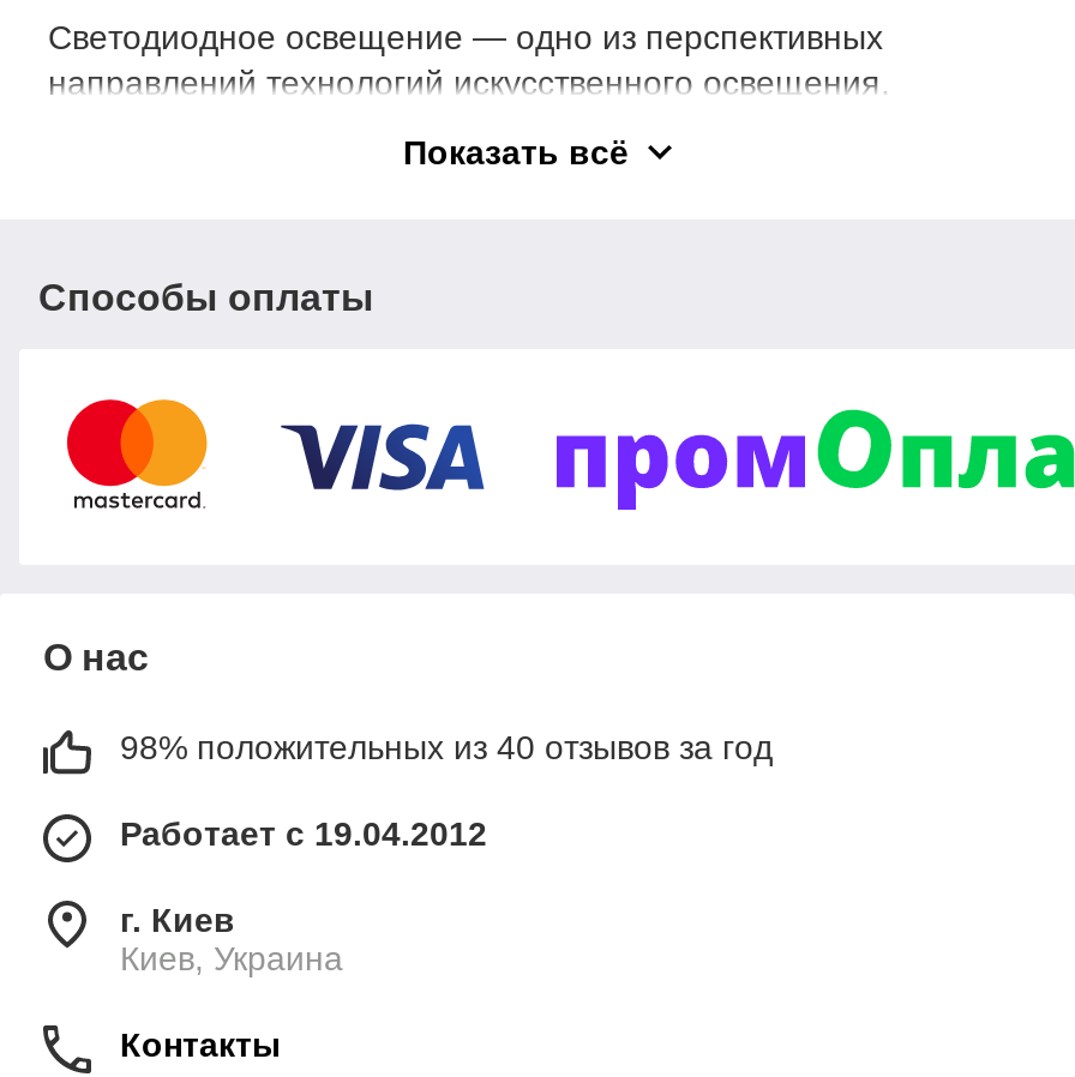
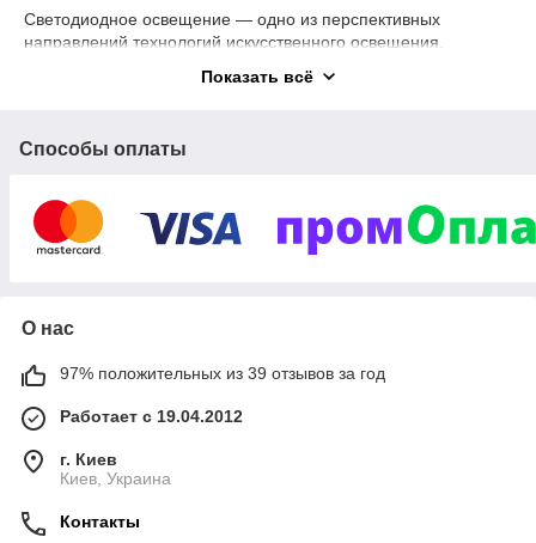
- 98% положительных из 40 отзывов за год
+ 97% положительных из 39 отзывов за год
